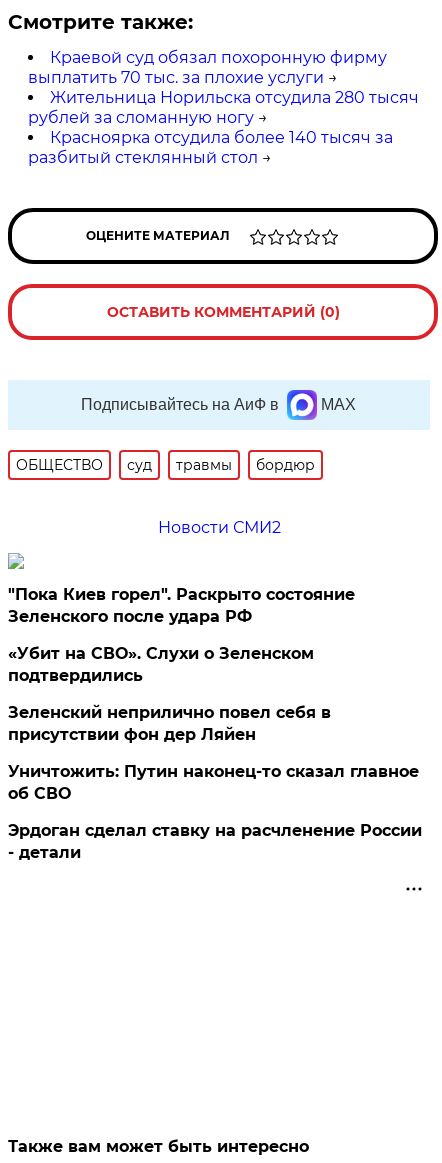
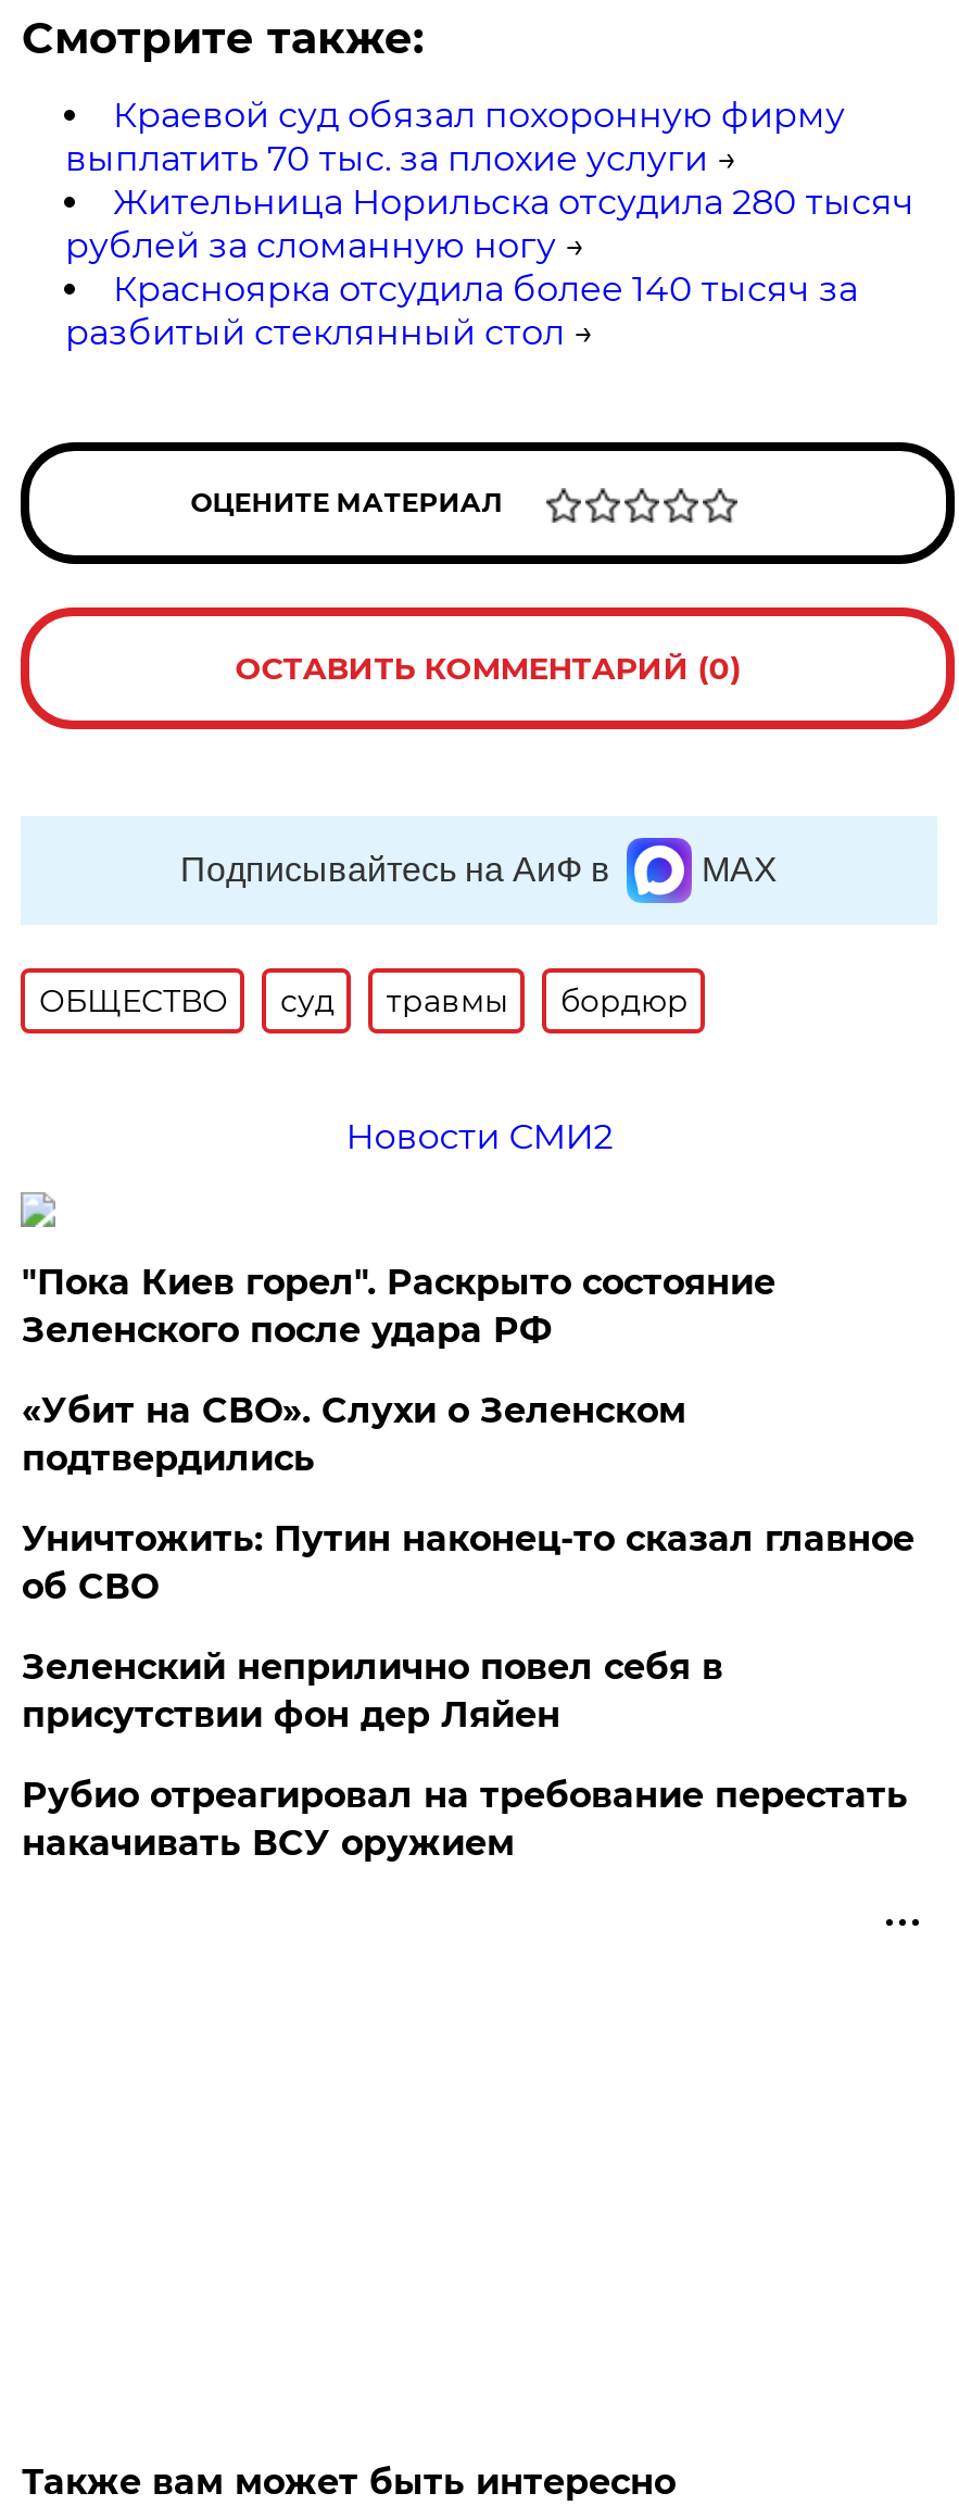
moved down: Зеленский неприлично повел cебя в | присутствии фон дер Ляйен

moved up: Уничтожить: Путин наконец-то сказал главное | об СВО

- Эрдоган сделал ставку на расчленение России
- - детали
+ Рубио отреагировал на требование перестать
+ накачивать ВСУ оружием
